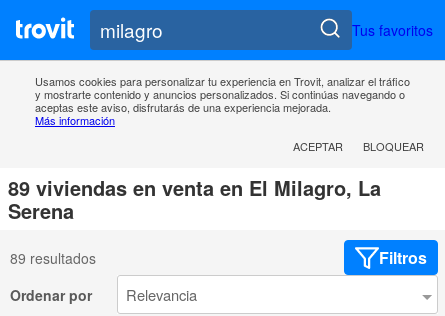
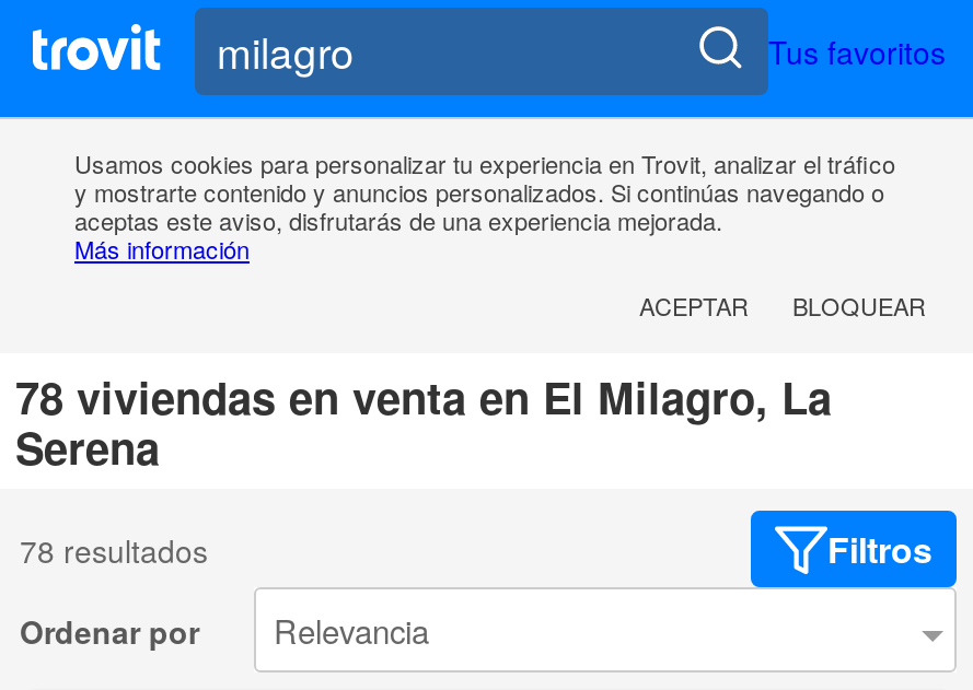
- 89 viviendas en venta en El Milagro, La
+ 78 viviendas en venta en El Milagro, La

- 89 resultados
+ 78 resultados
